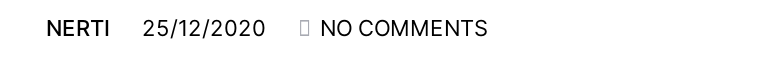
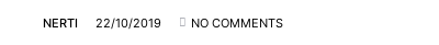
- NERTI 25/12/2020 NO COMMENTS
+ NERTI 22/10/2019 NO COMMENTS
